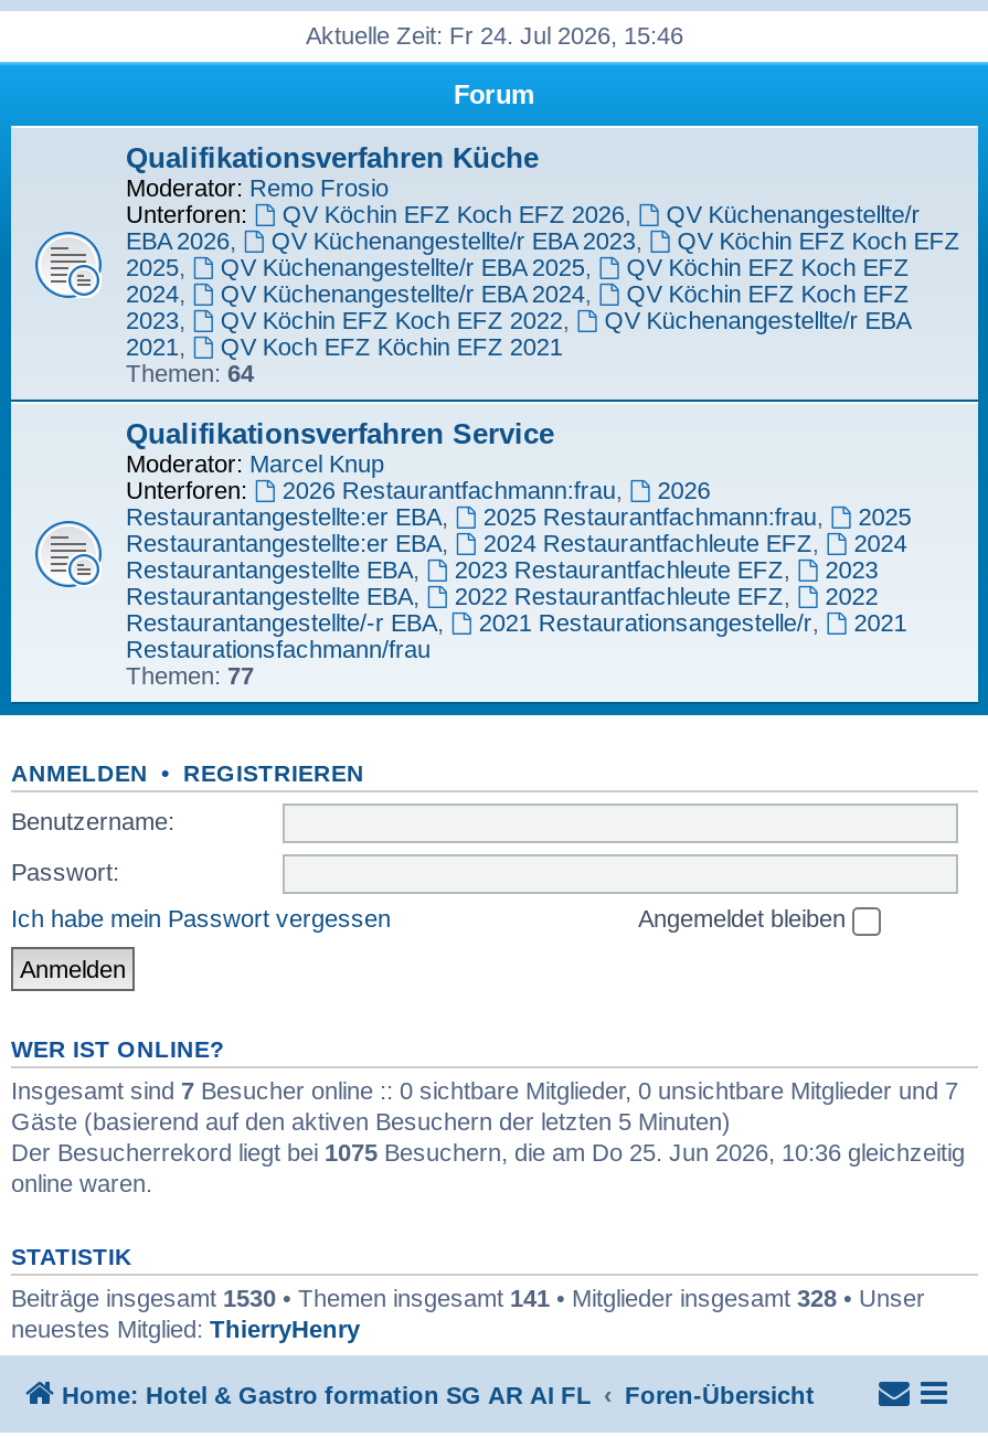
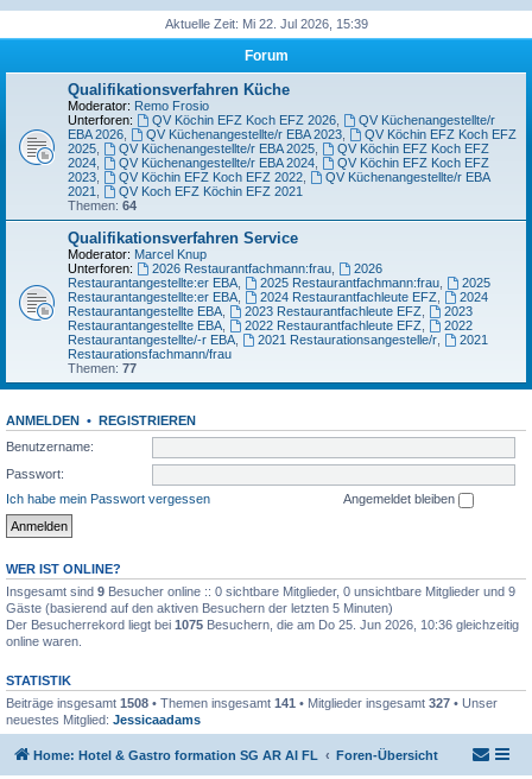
- Aktuelle Zeit: Fr 24. Jul 2026, 15:46
+ Aktuelle Zeit: Mi 22. Jul 2026, 15:39

- Insgesamt sind 7 Besucher online :: 0 sichtbare Mitglieder, 0 unsichtbare Mitglieder und 7
+ Insgesamt sind 9 Besucher online :: 0 sichtbare Mitglieder, 0 unsichtbare Mitglieder und 9

- Beiträge insgesamt 1530 • Themen insgesamt 141 • Mitglieder insgesamt 328 • Unser
+ Beiträge insgesamt 1508 • Themen insgesamt 141 • Mitglieder insgesamt 327 • Unser

- neuestes Mitglied: ThierryHenry
+ neuestes Mitglied: Jessicaadams
